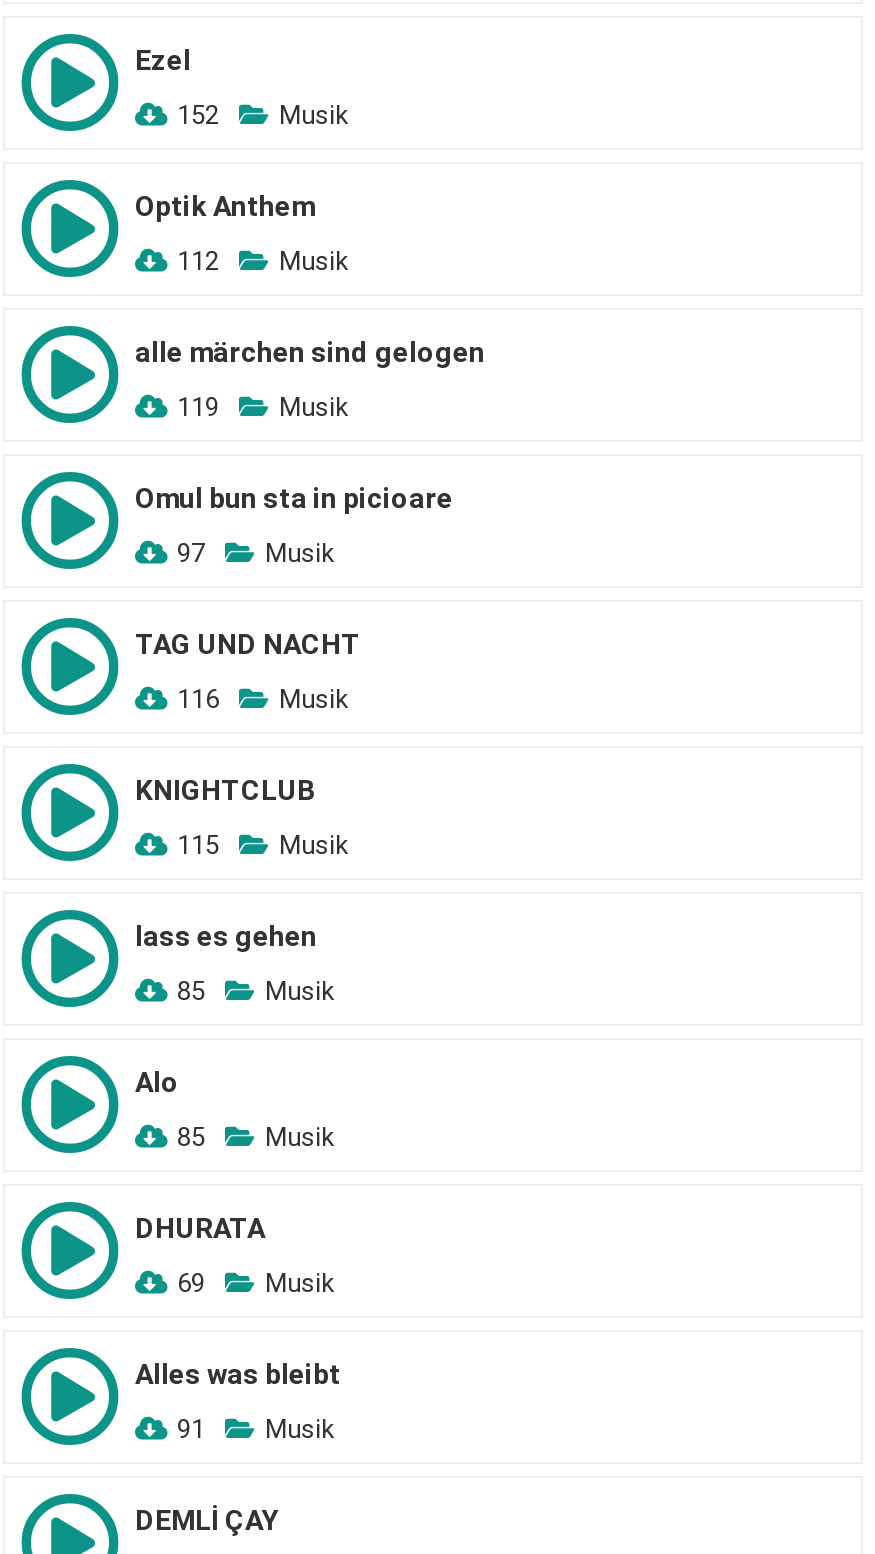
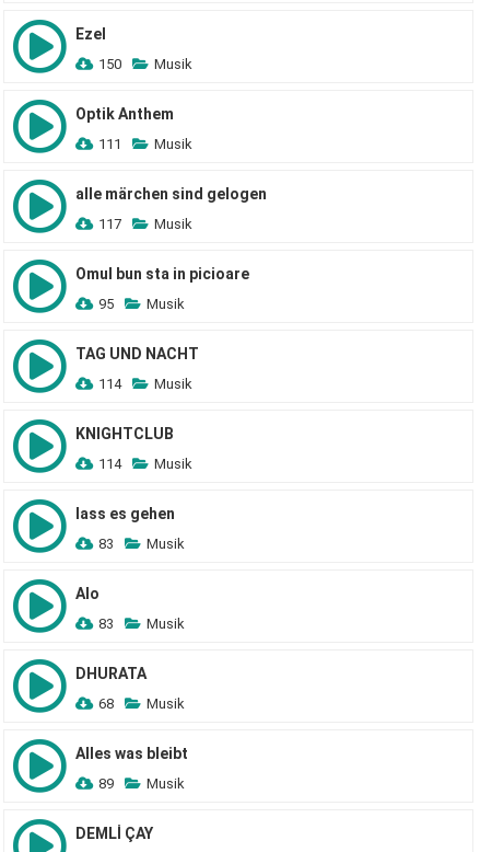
- 152 Musik
+ 150 Musik

- 112 Musik
+ 111 Musik

- 119 Musik
+ 117 Musik

- 97 Musik
+ 95 Musik

- 116 Musik
+ 114 Musik

- 115 Musik
+ 114 Musik

- 85 Musik
+ 83 Musik

- 85 Musik
+ 83 Musik

- 69 Musik
+ 68 Musik

- 91 Musik
+ 89 Musik
